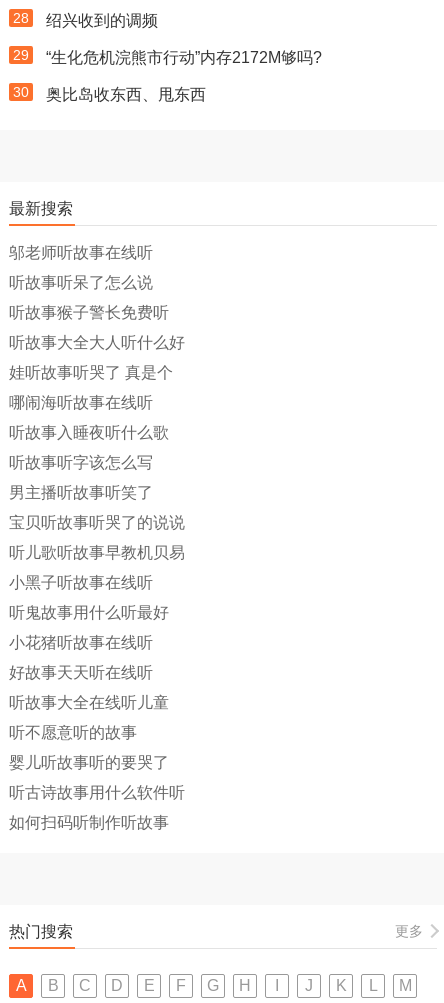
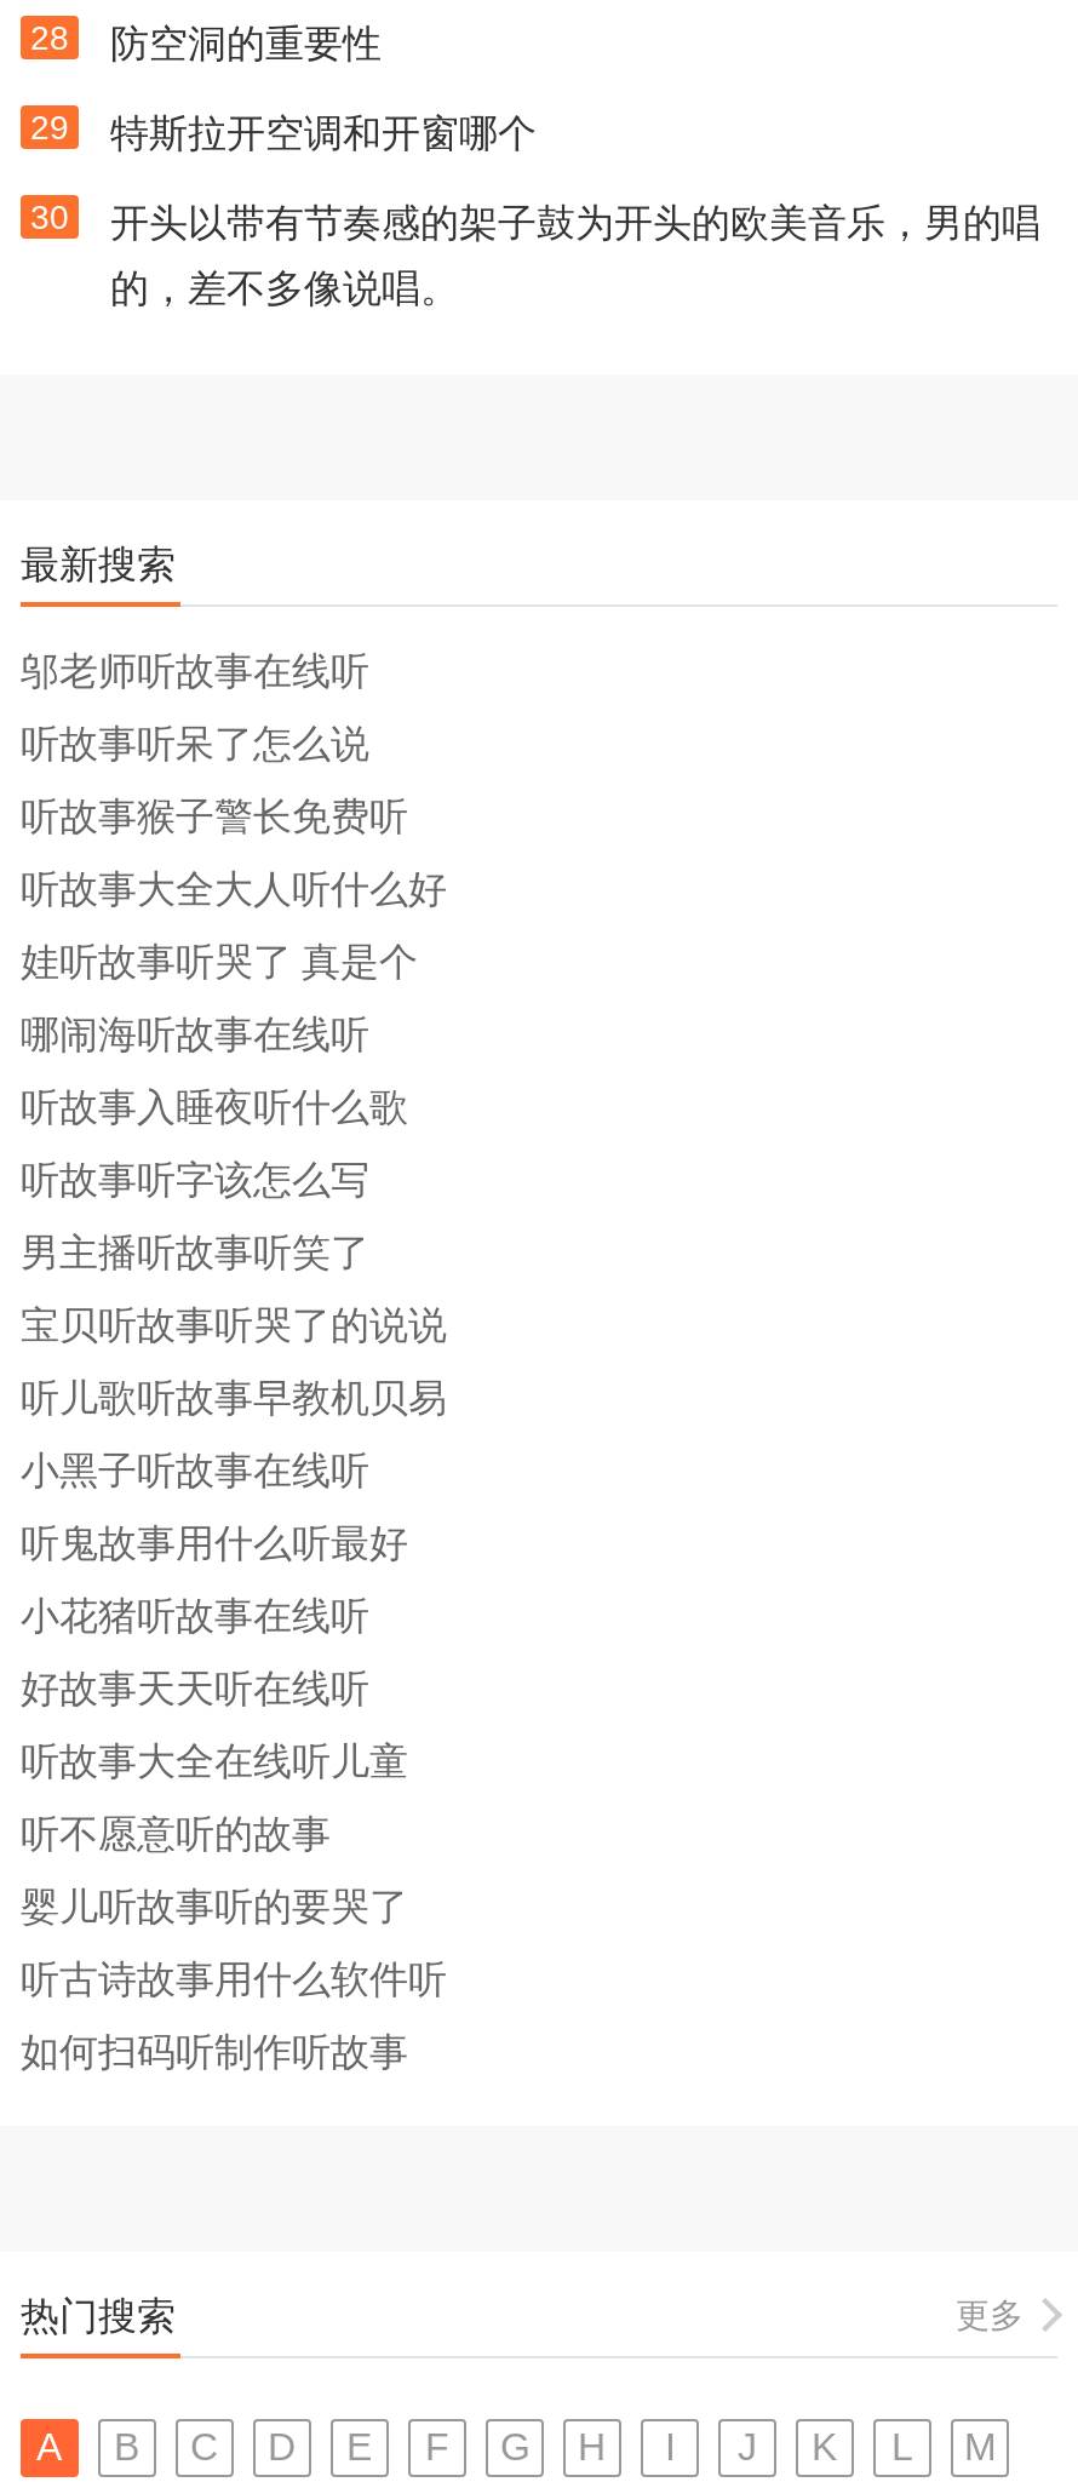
- 绍兴收到的调频
+ 防空洞的重要性

- “生化危机浣熊市行动”内存2172M够吗?
+ 特斯拉开空调和开窗哪个

- 奥比岛收东西、甩东西
+ 开头以带有节奏感的架子鼓为开头的欧美音乐，男的唱
+ 的，差不多像说唱。
